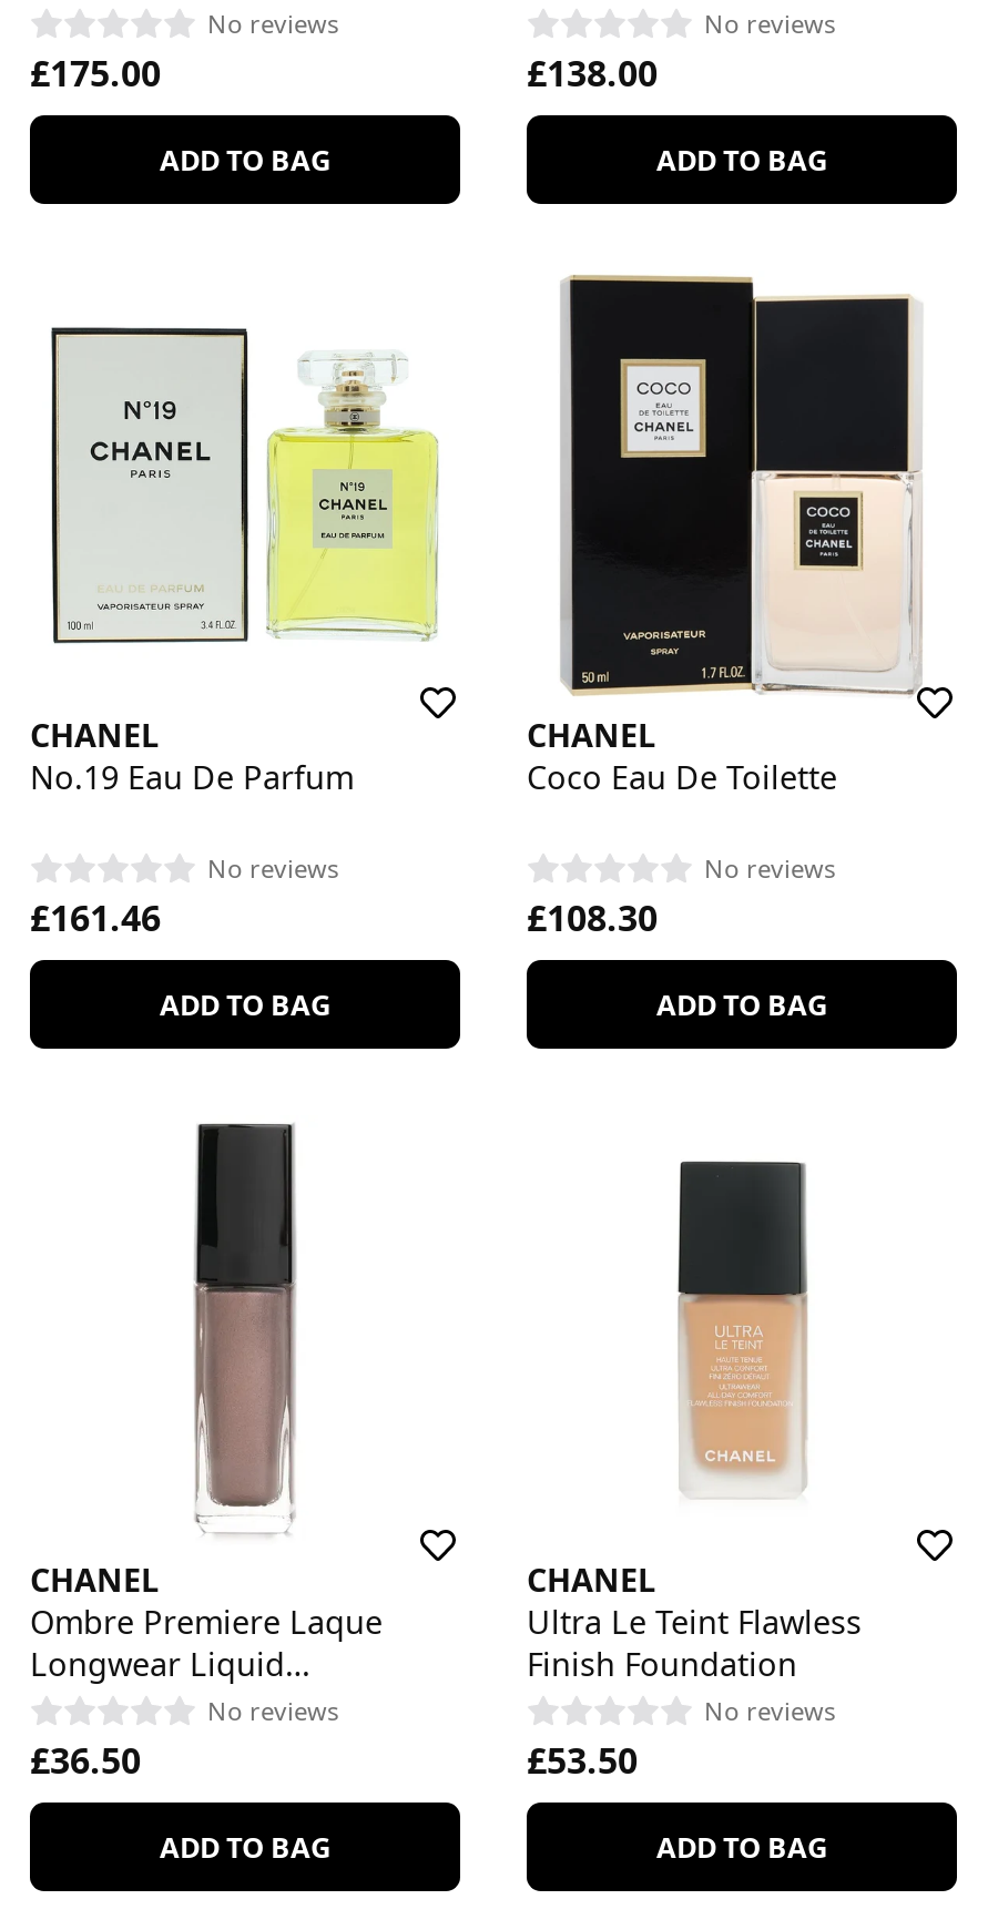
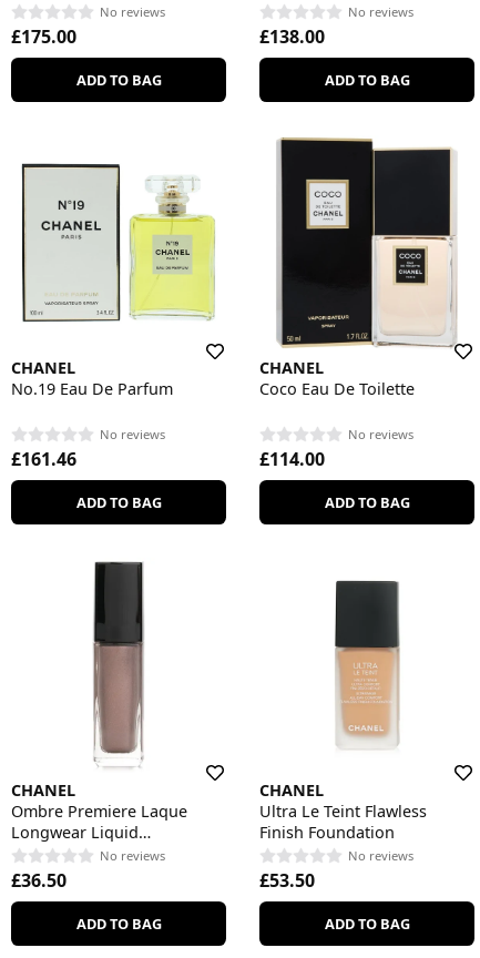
- £108.30
+ £114.00
